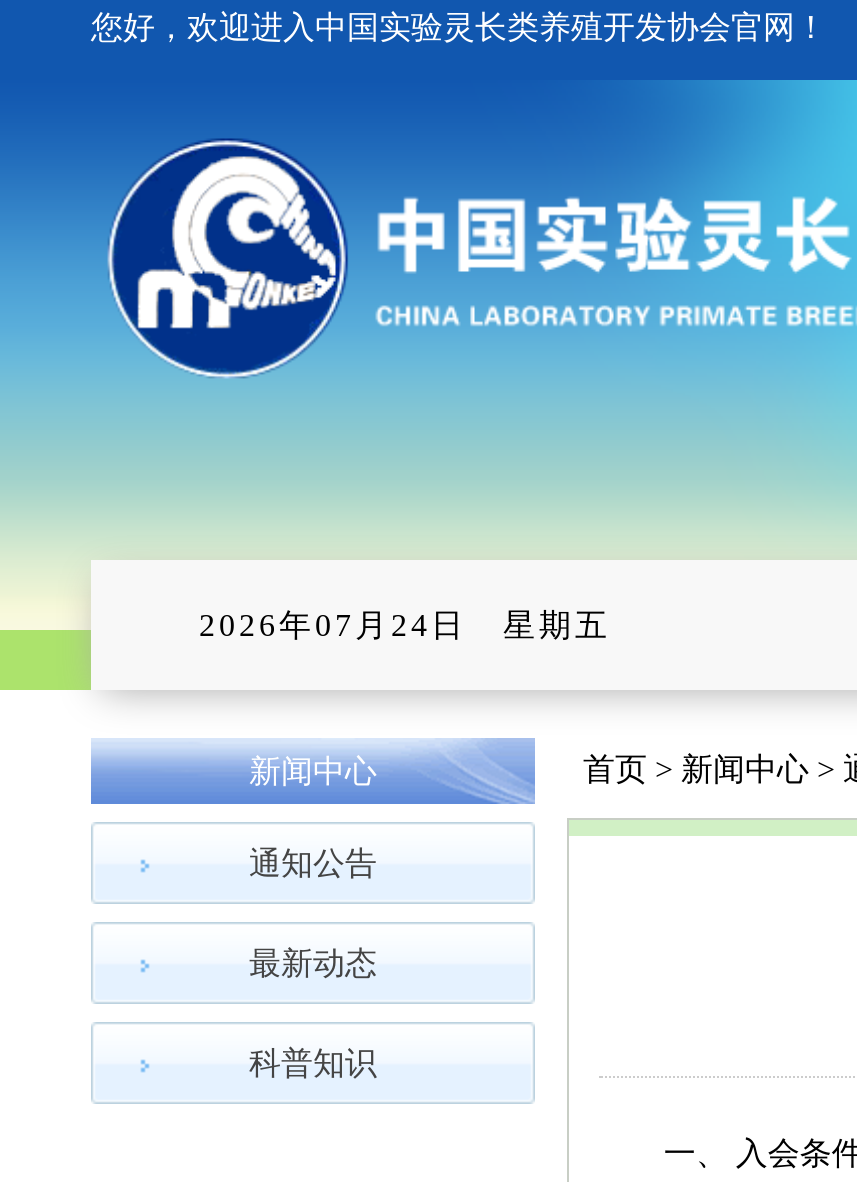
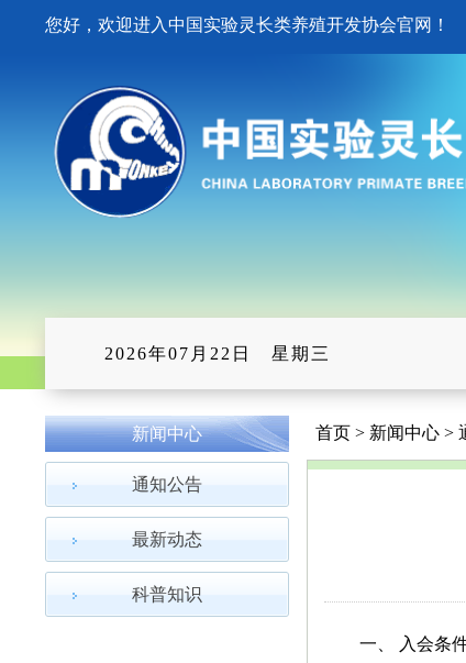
- 2026年07月24日 星期五
+ 2026年07月22日 星期三
